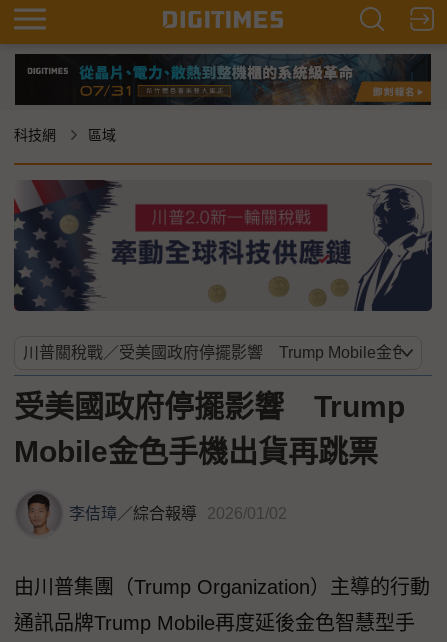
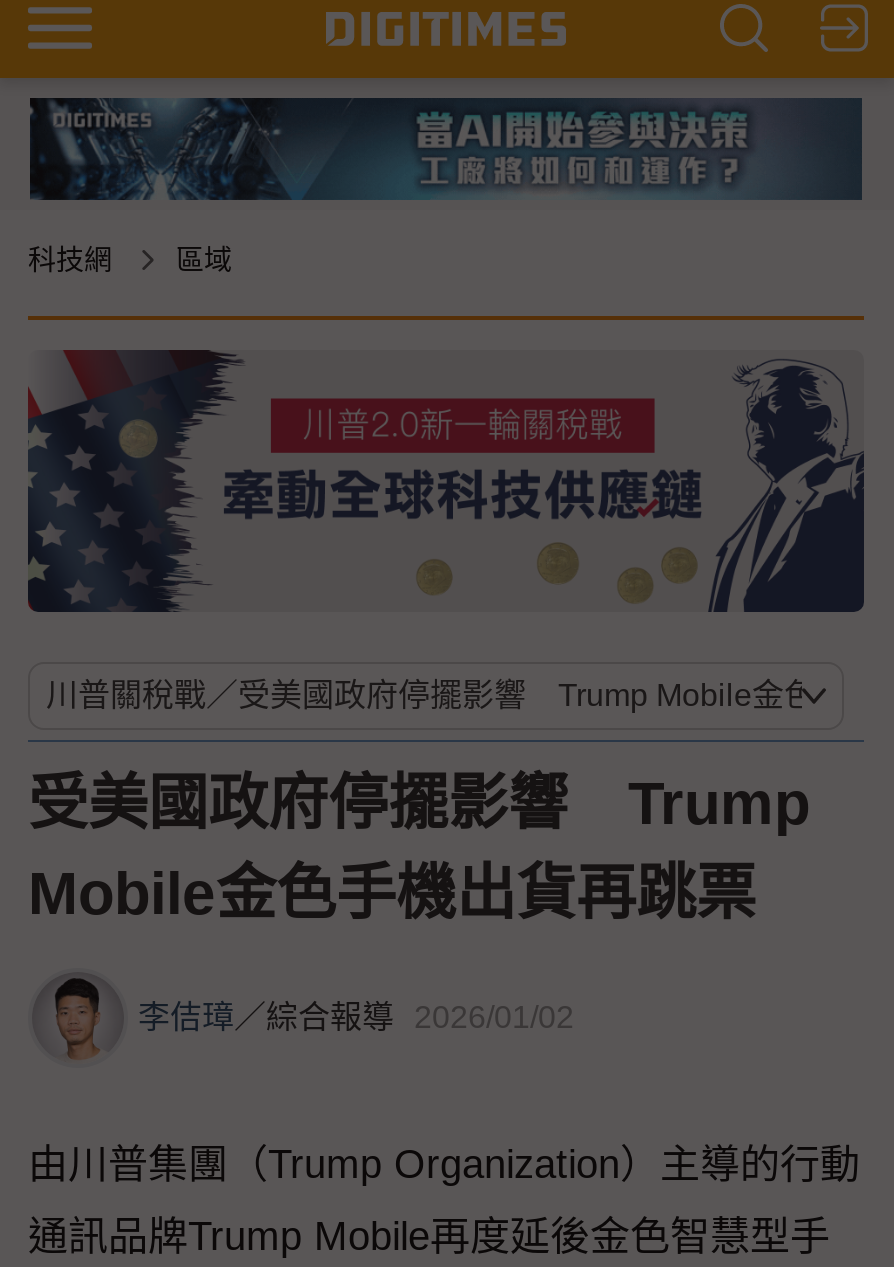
- [image]
+ [image]
